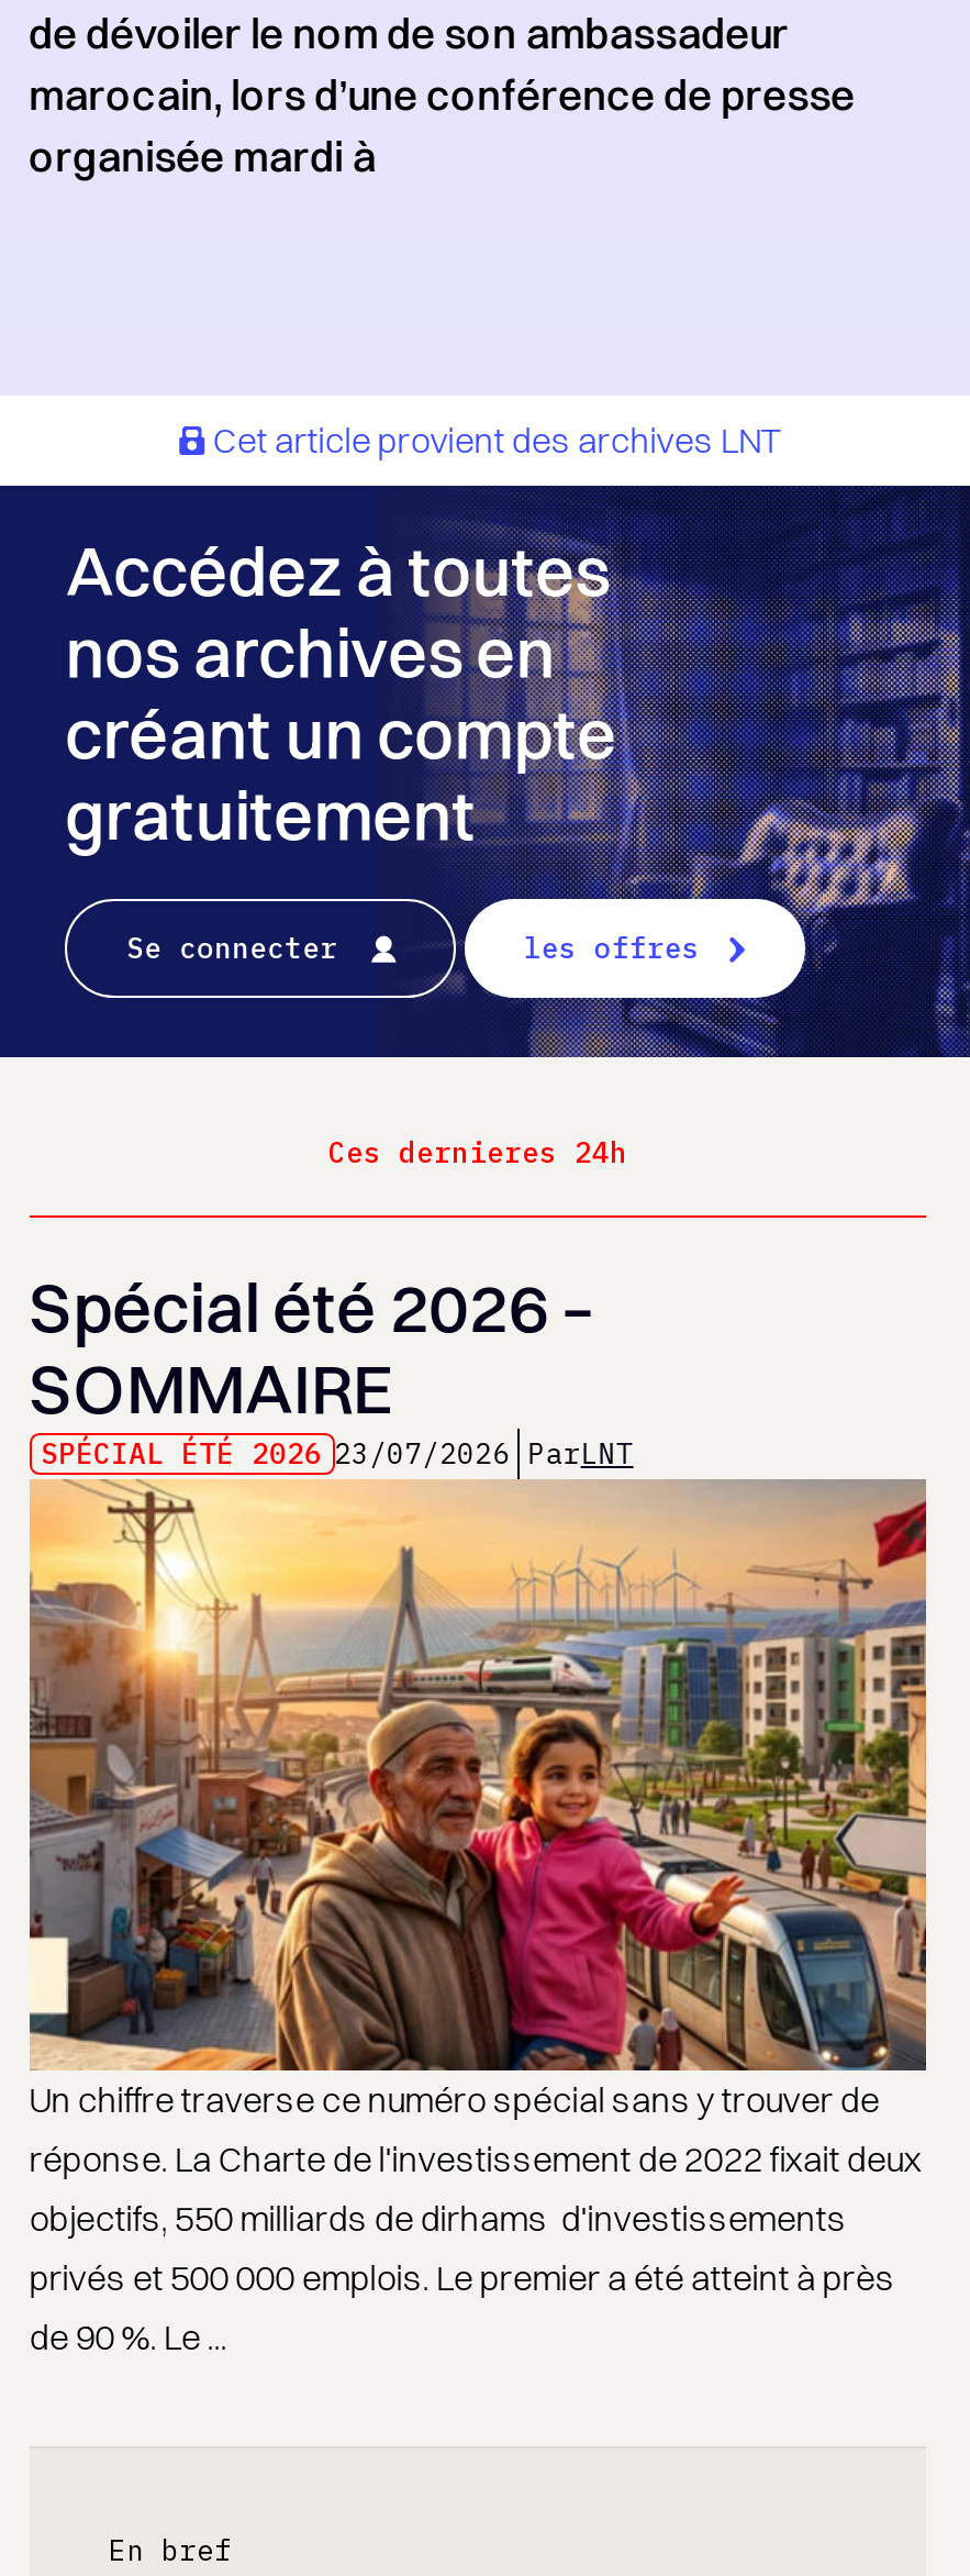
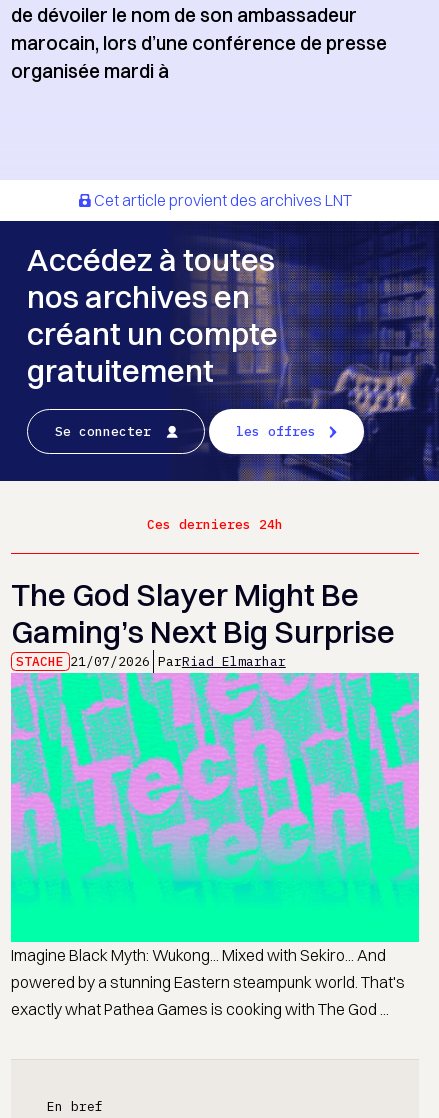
- Spécial été 2026 –
- SOMMAIRE
- SPÉCIAL ÉTÉ 2026 23/07/2026 ParLNT
+ The God Slayer Might Be
+ Gaming’s Next Big Surprise
+ STACHE 21/07/2026 ParRiad Elmarhar

- [image]
- Un chiffre traverse ce numéro spécial sans y trouver de
- réponse. La Charte de l'investissement de 2022 fixait deux
- objectifs, 550 milliards de dirhams d'investissements
- privés et 500 000 emplois. Le premier a été atteint à près
- de 90 %. Le ...
+ [image]
+ Imagine Black Myth: Wukong... Mixed with Sekiro... And
+ powered by a stunning Eastern steampunk world. That's
+ exactly what Pathea Games is cooking with The God ...
